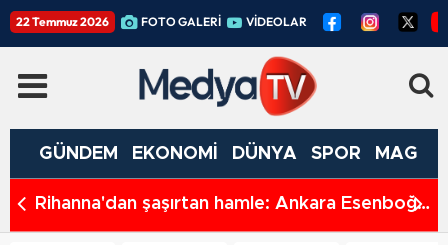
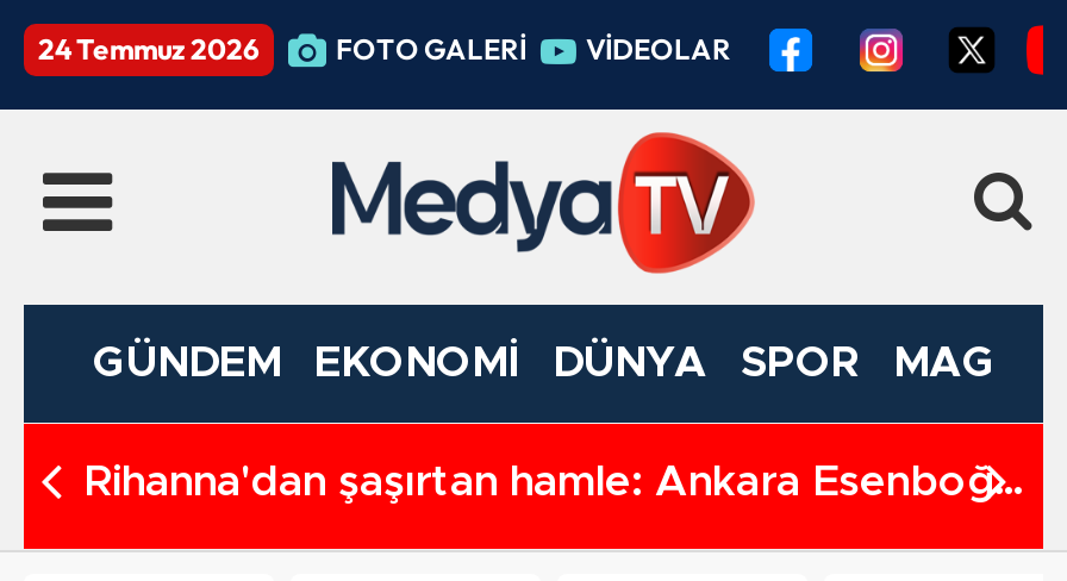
- 22 Temmuz 2026
+ 24 Temmuz 2026
